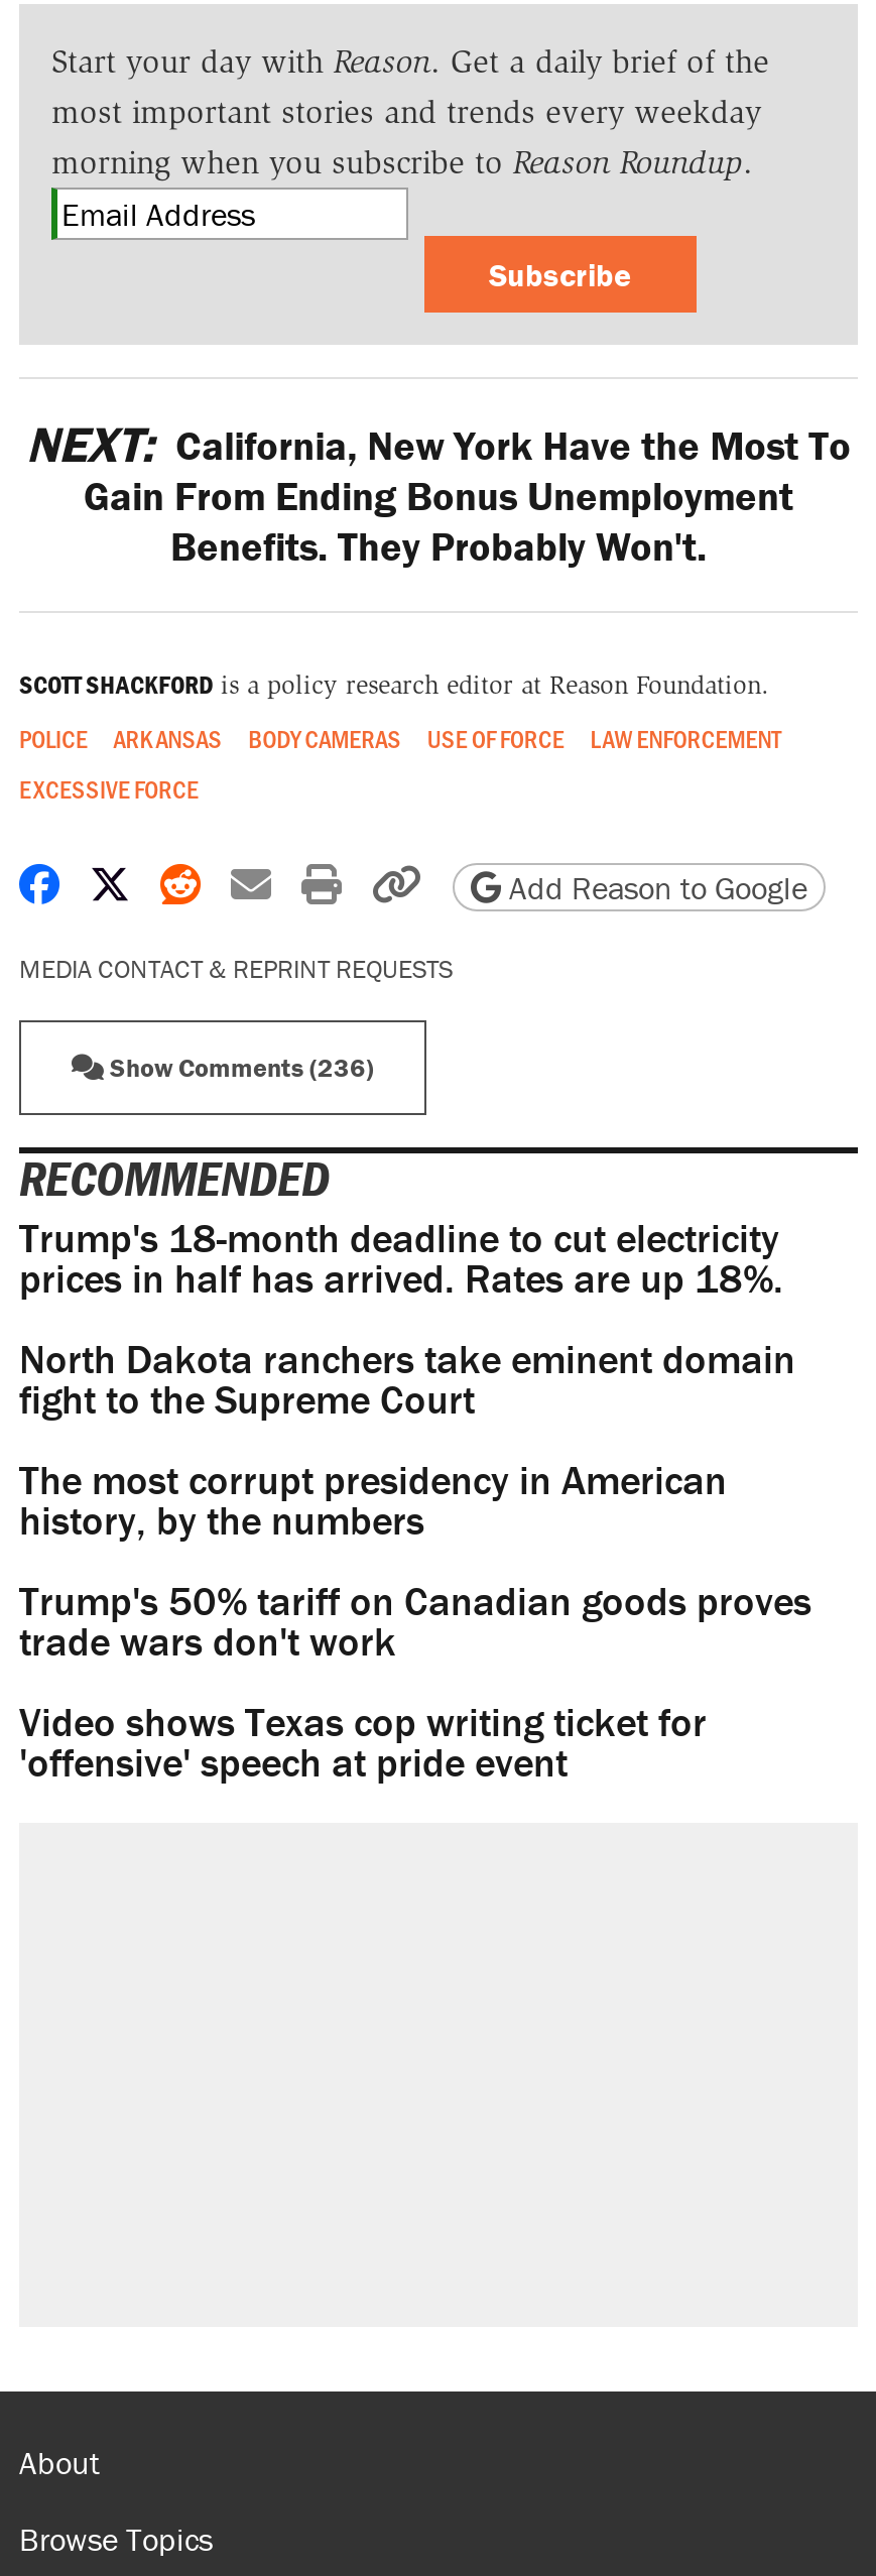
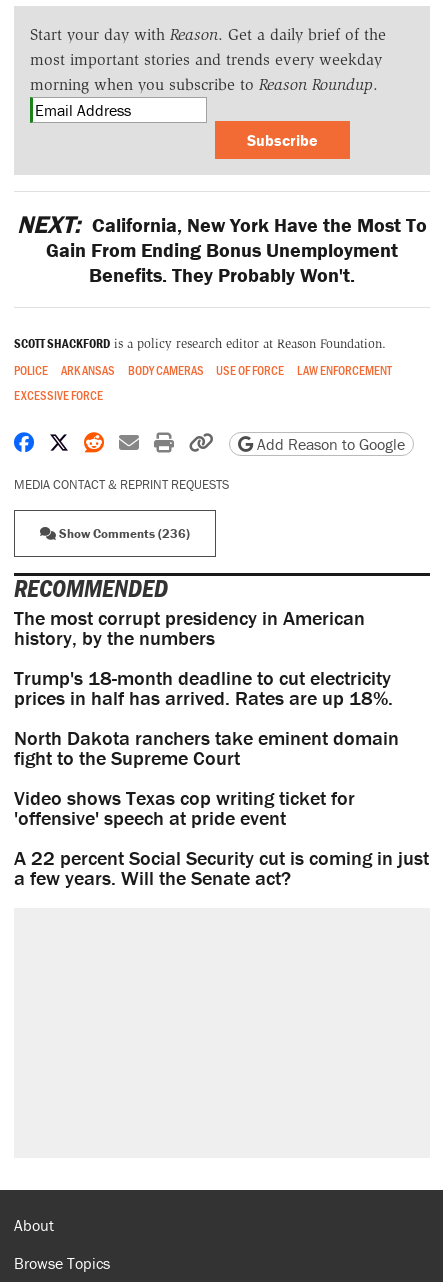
moved down: Trump's 18-month deadline to cut electricity | prices in half has arrived. Rates are up 18%. | North Dakota ranchers take eminent domain | fight to the Supreme Court

moved up: The most corrupt presidency in American | history, by the numbers

- Trump's 50% tariff on Canadian goods proves
- trade wars don't work

moved up: Video shows Texas cop writing ticket for | 'offensive' speech at pride event

+ A 22 percent Social Security cut is coming in just
+ a few years. Will the Senate act?
